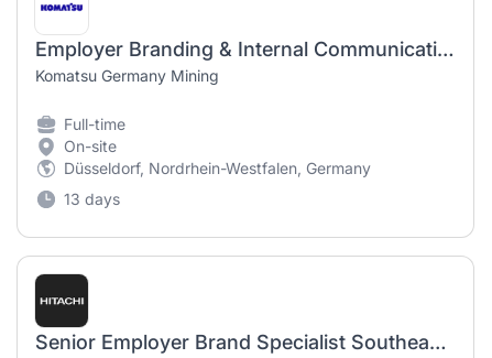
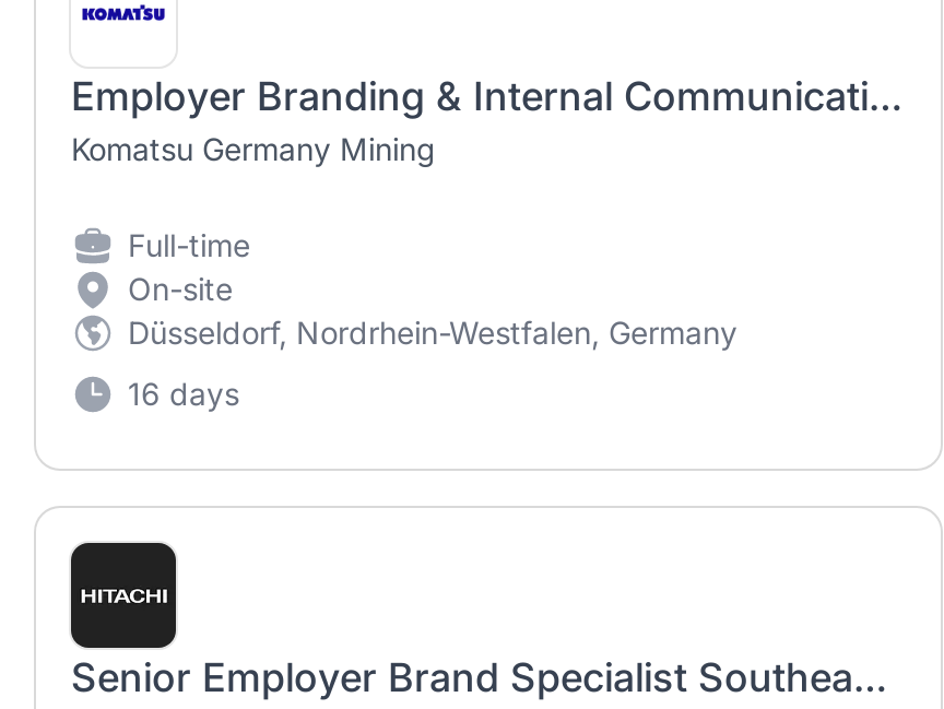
- 13 days
+ 16 days
